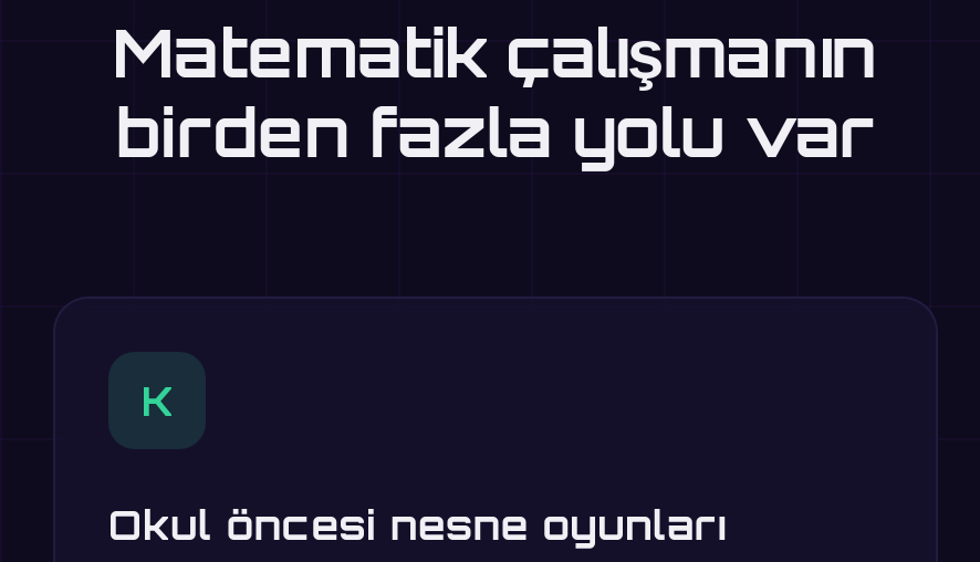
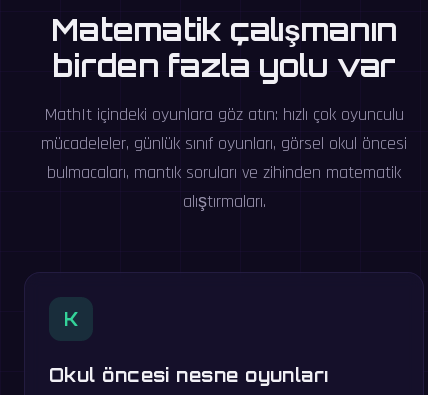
+ MathIt içindeki oyunlara göz atın: hızlı çok oyunculu
+ mücadeleler, günlük sınıf oyunları, görsel okul öncesi
+ bulmacaları, mantık soruları ve zihinden matematik
+ alıştırmaları.
